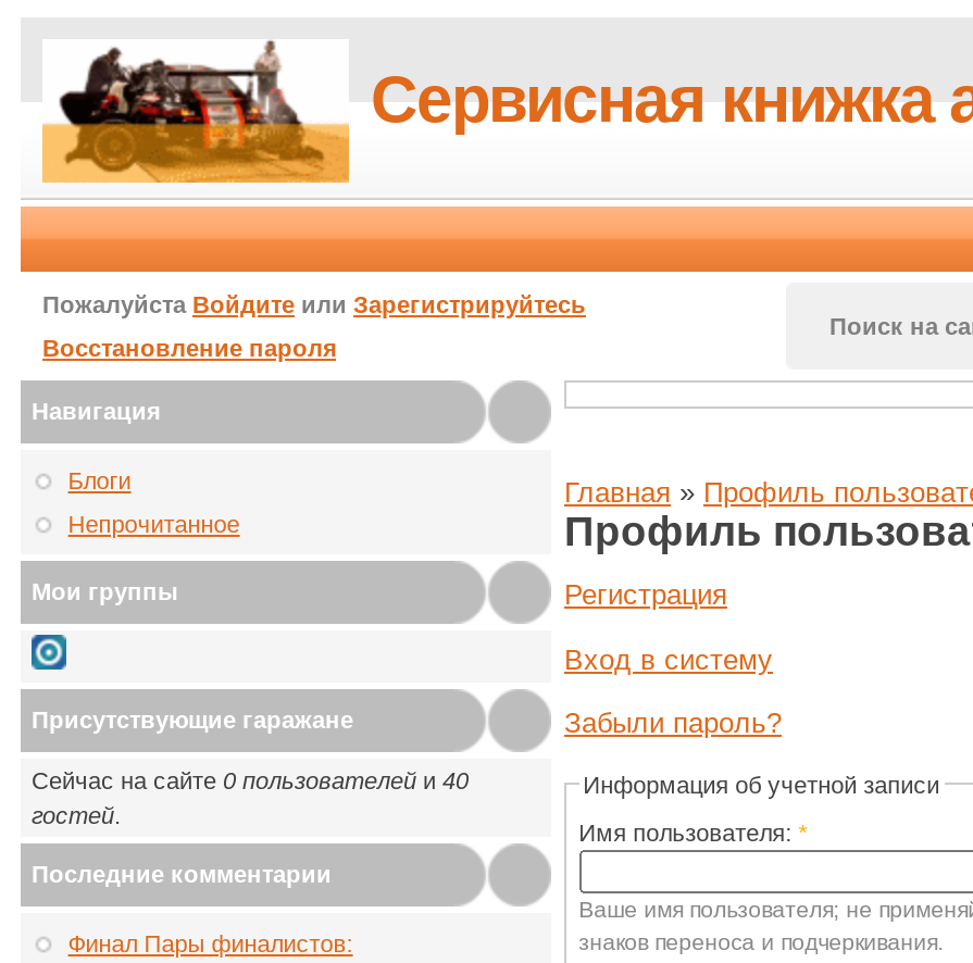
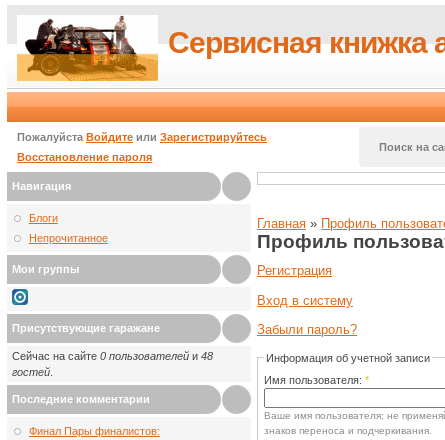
- Сейчас на сайте 0 пользователей и 40
+ Сейчас на сайте 0 пользователей и 48
